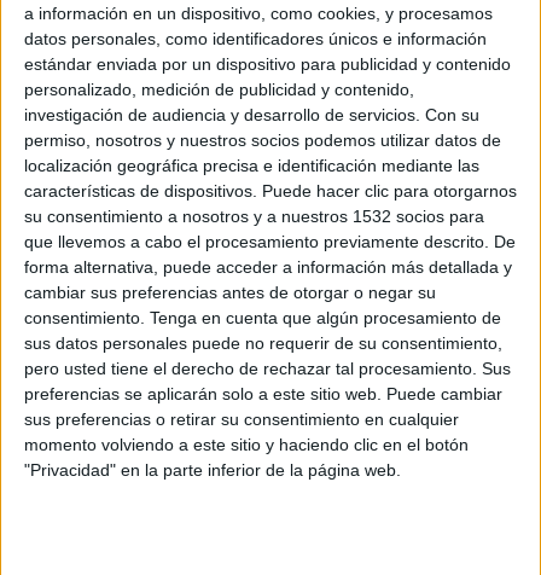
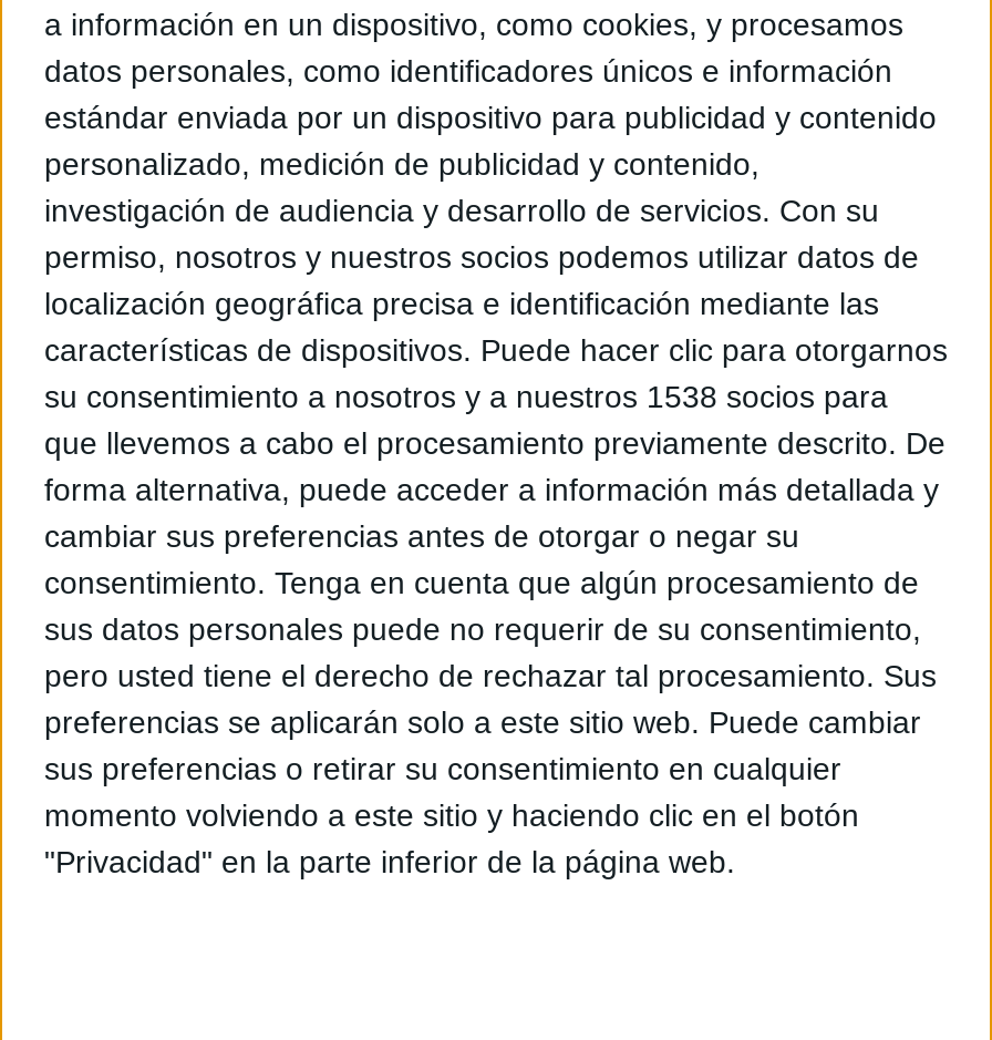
- su consentimiento a nosotros y a nuestros 1532 socios para
+ su consentimiento a nosotros y a nuestros 1538 socios para
